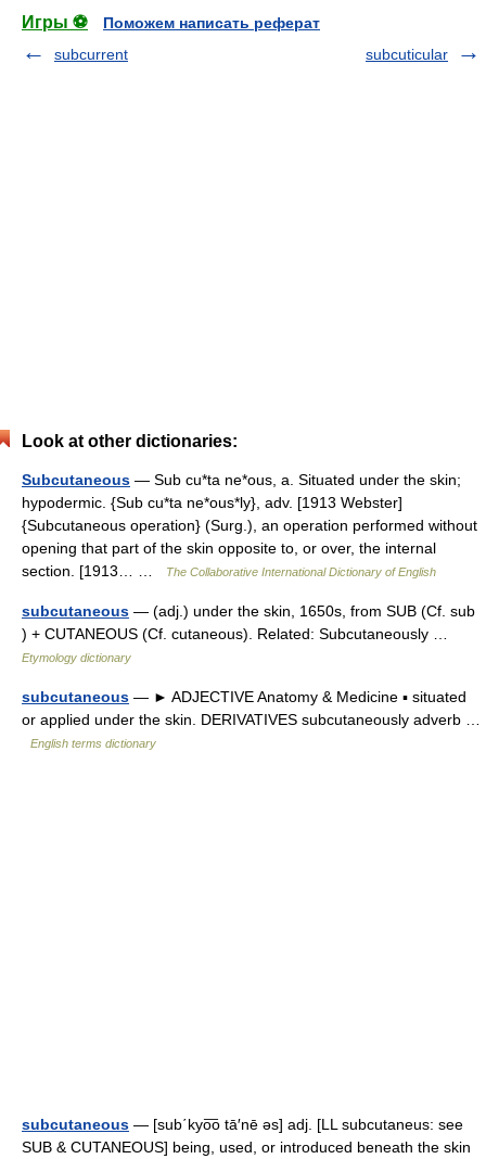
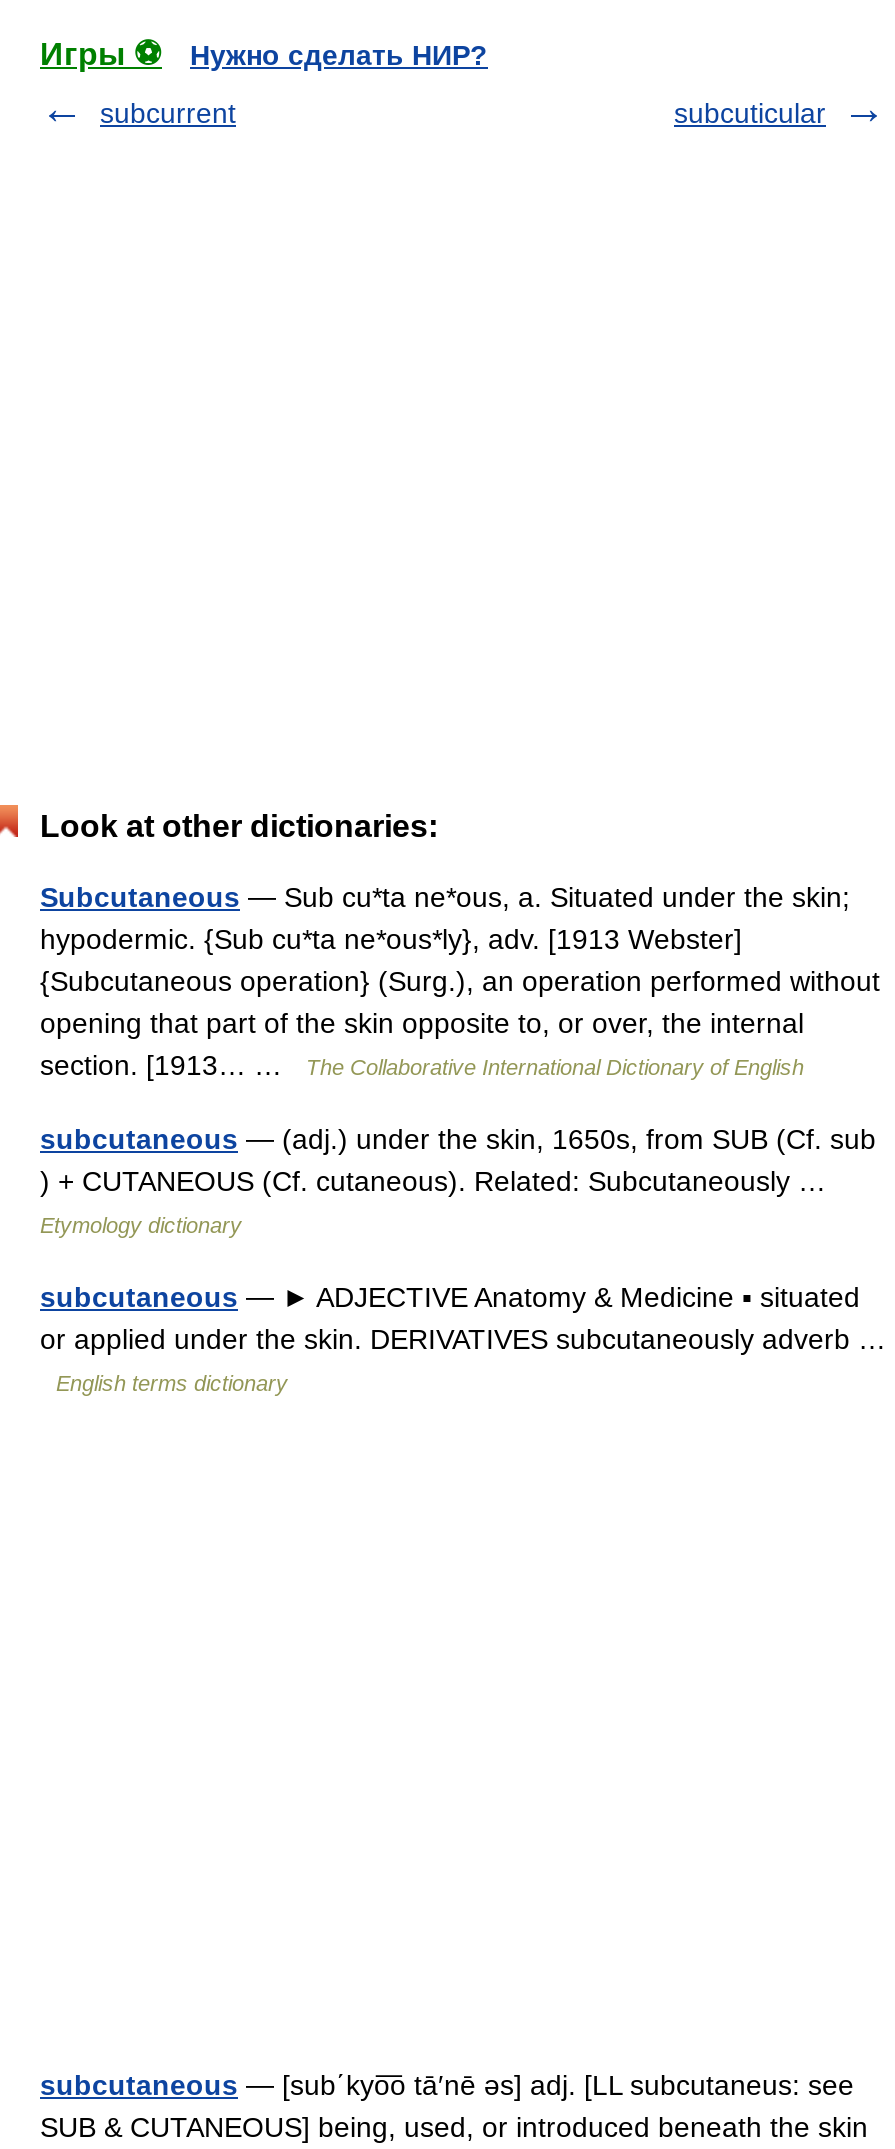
- Поможем написать реферат
+ Нужно сделать НИР?
